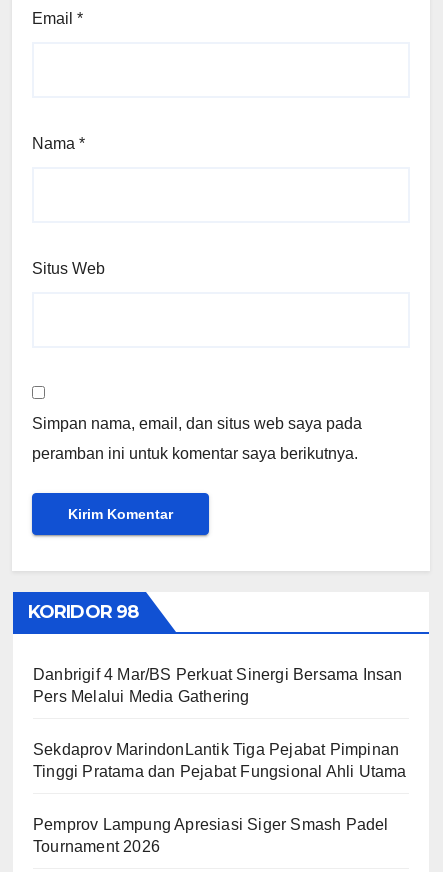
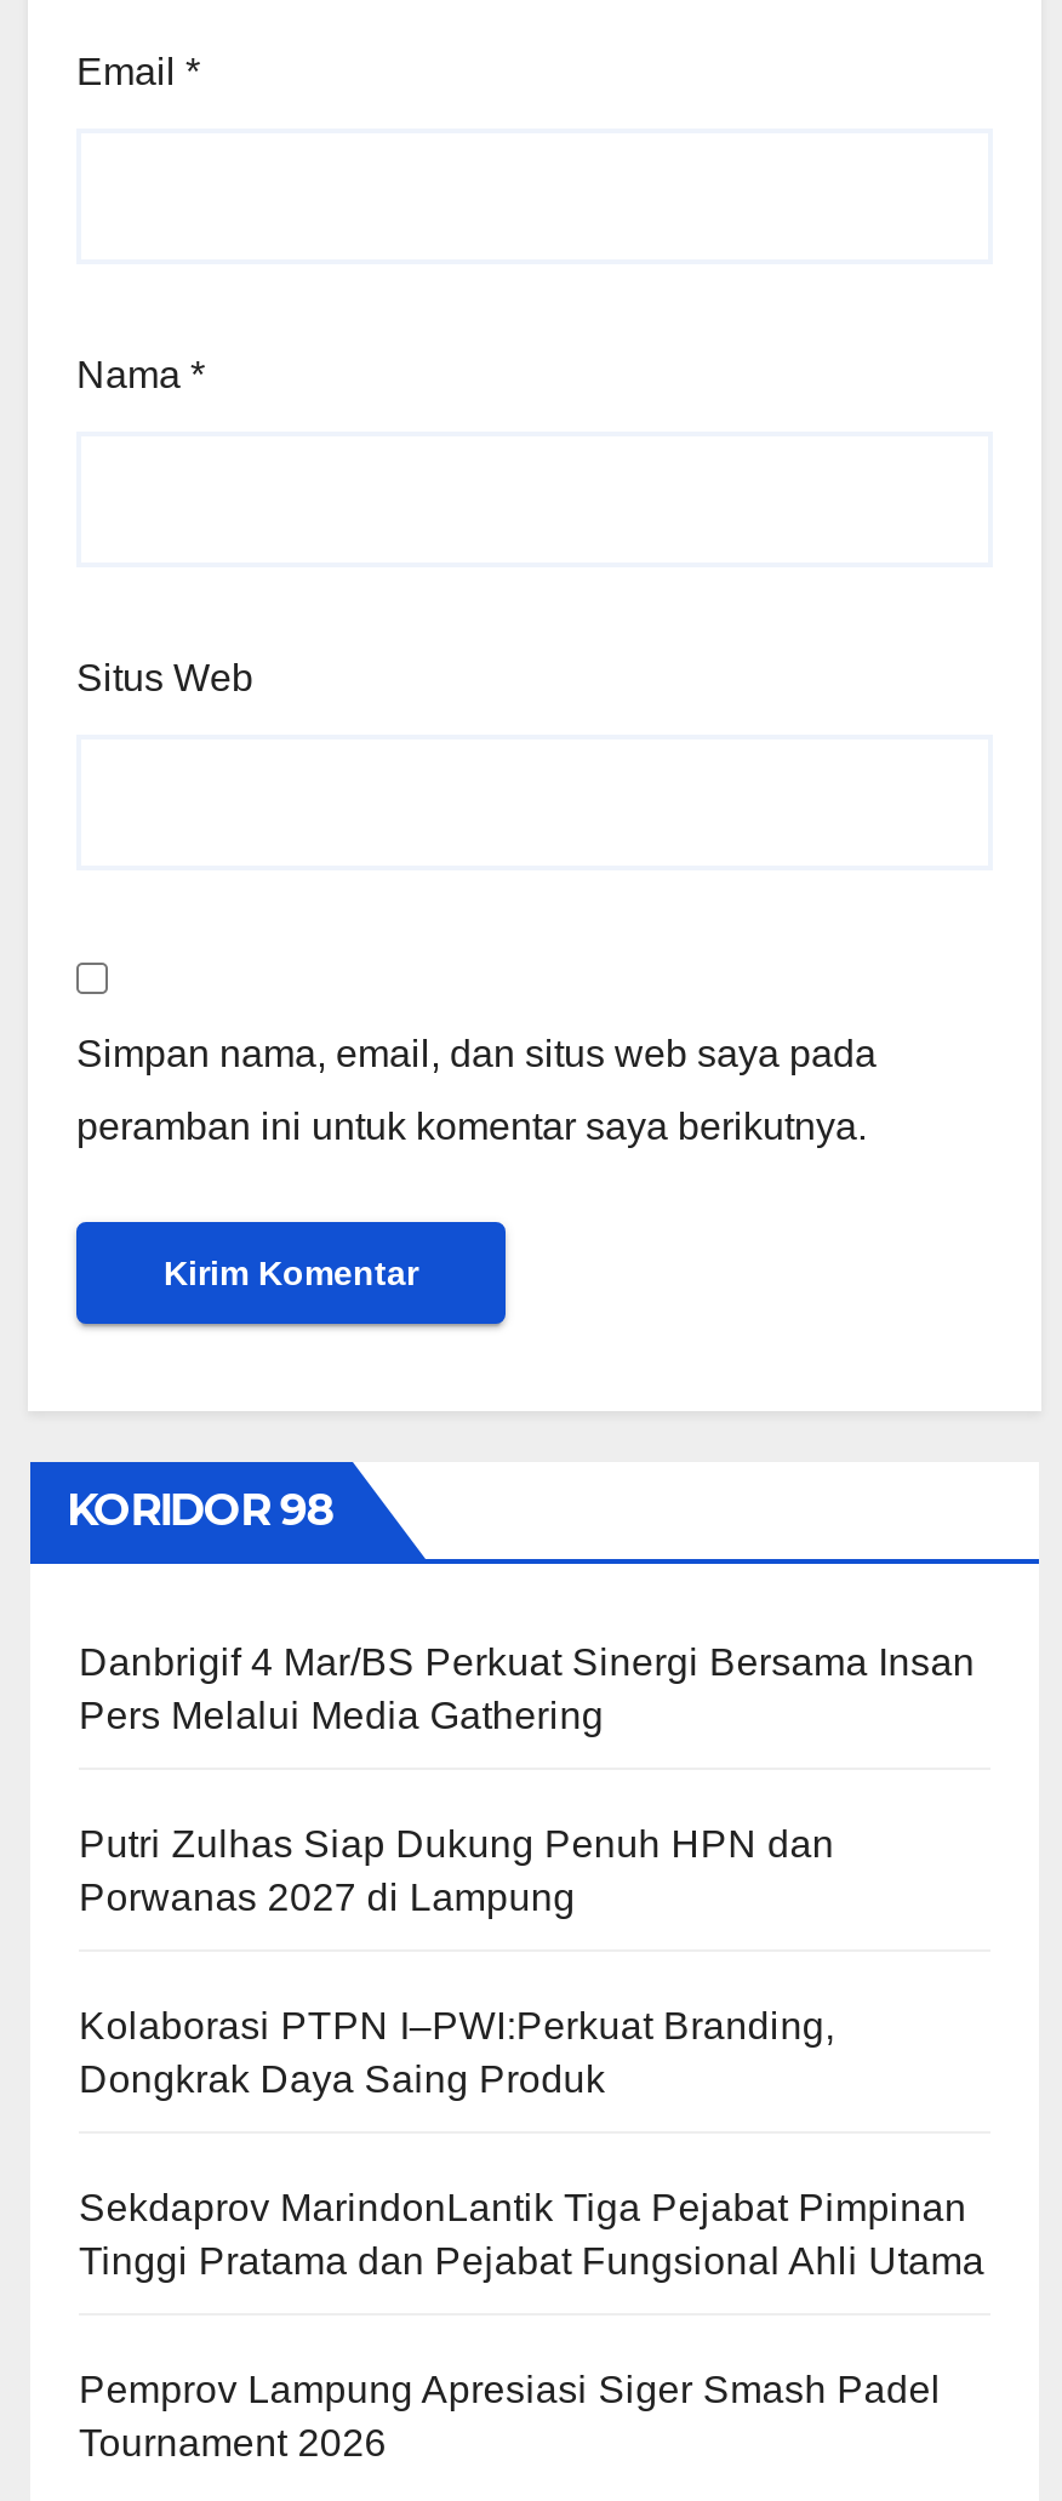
+ Putri Zulhas Siap Dukung Penuh HPN dan
+ Porwanas 2027 di Lampung
+ Kolaborasi PTPN I–PWI:Perkuat Branding,
+ Dongkrak Daya Saing Produk
